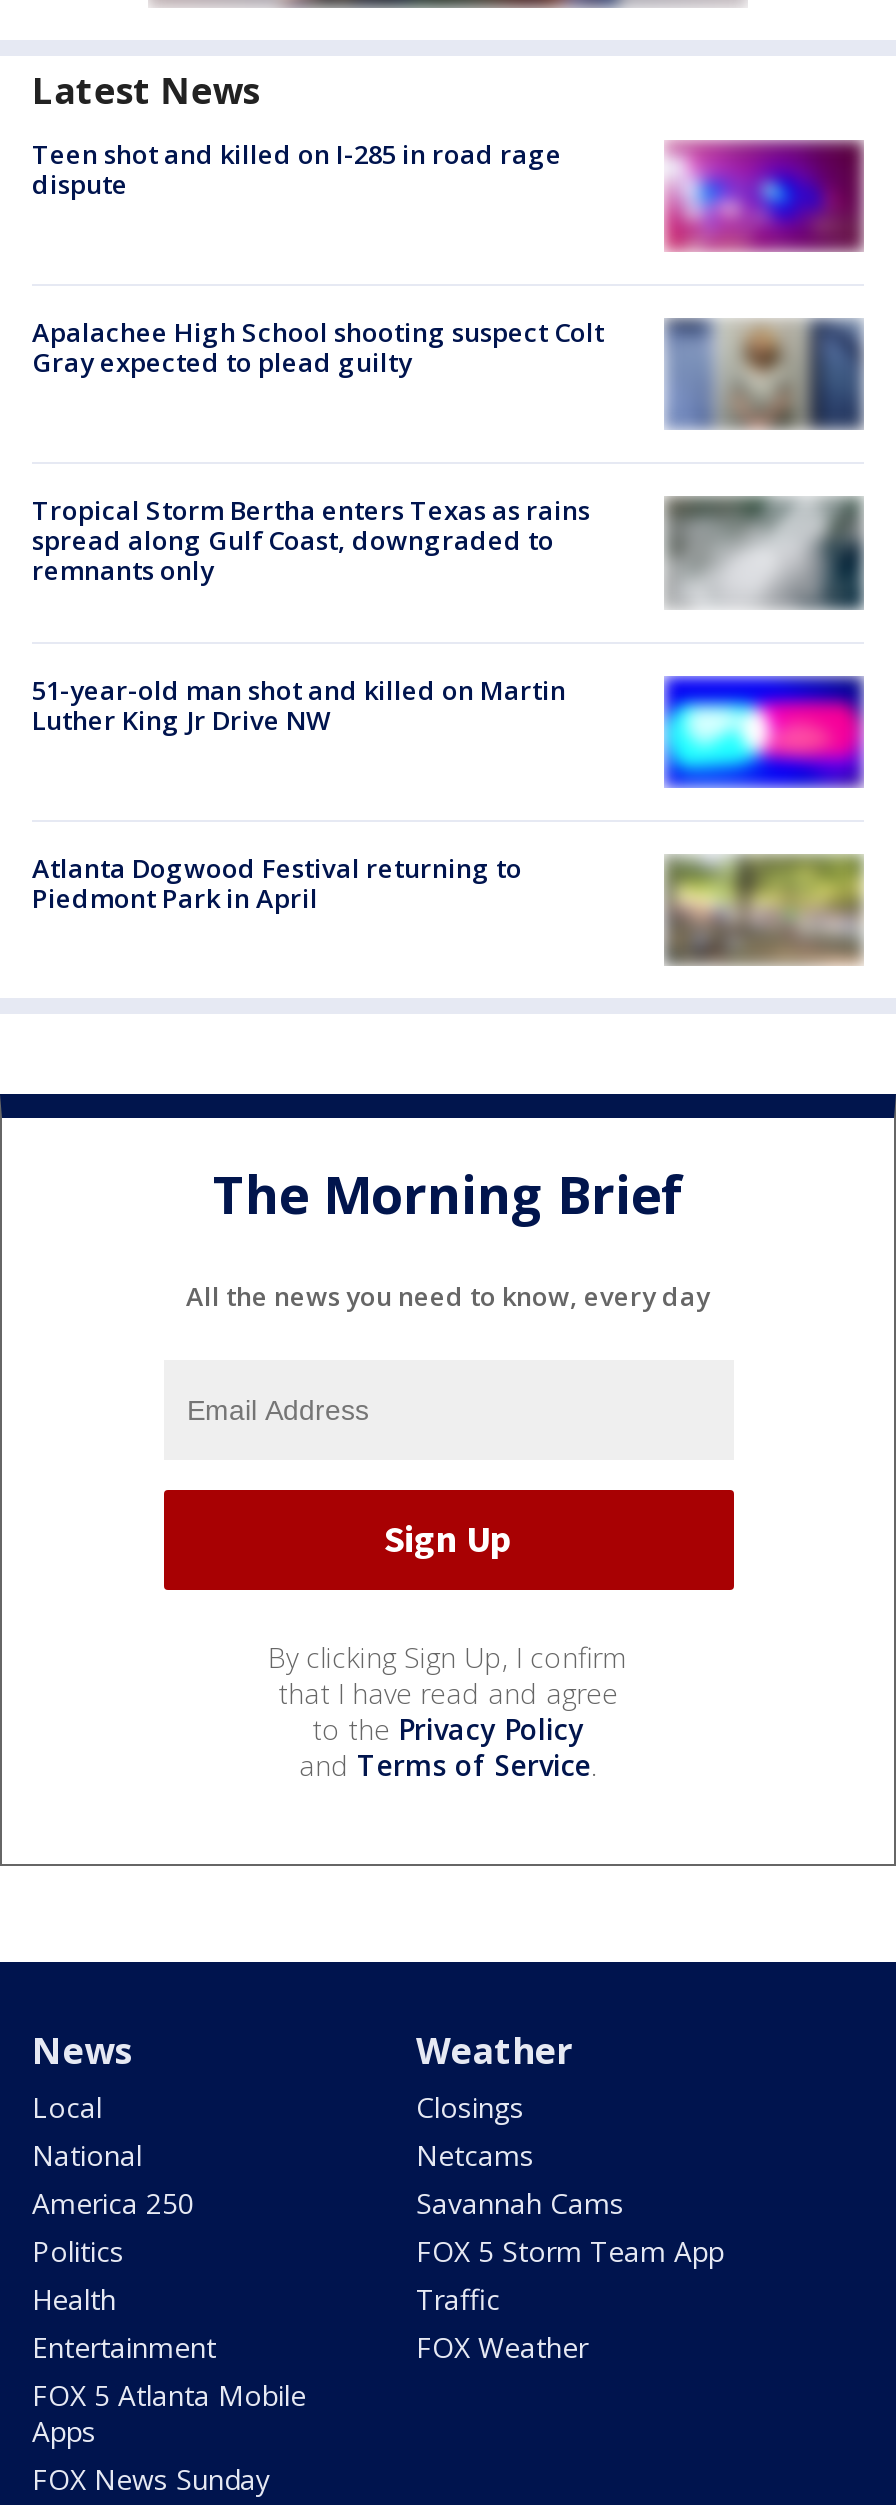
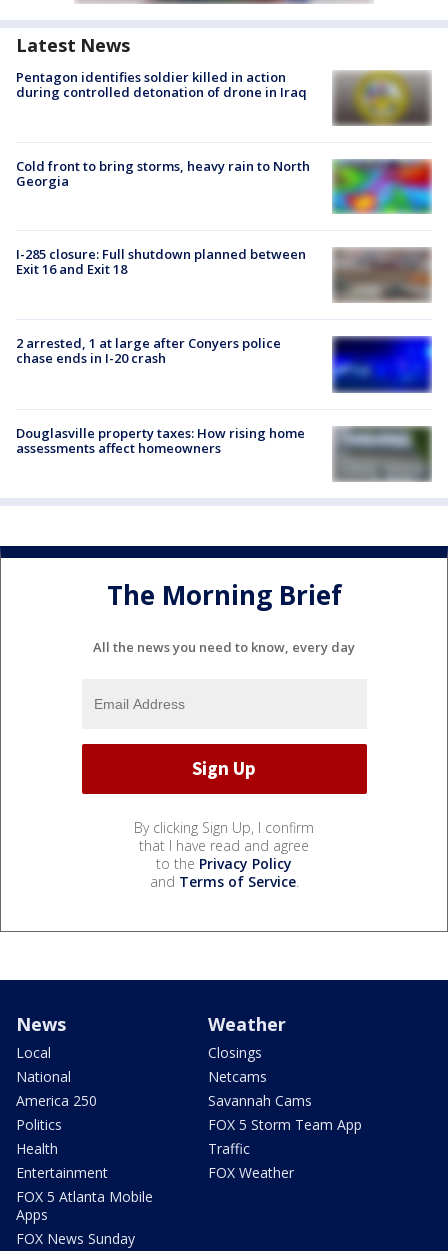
- Teen shot and killed on I-285 in road rage
- dispute
+ Pentagon identifies soldier killed in action
+ during controlled detonation of drone in Iraq

- [image]
+ [image]

- [image]
- Apalachee High School shooting suspect Colt
- Gray expected to plead guilty
+ [image]
+ Cold front to bring storms, heavy rain to North
+ Georgia

- [image]
- Tropical Storm Bertha enters Texas as rains
- spread along Gulf Coast, downgraded to
- remnants only
+ [image]
+ I-285 closure: Full shutdown planned between
+ Exit 16 and Exit 18

- 51-year-old man shot and killed on Martin
- Luther King Jr Drive NW
+ 2 arrested, 1 at large after Conyers police
+ chase ends in I-20 crash

- [image]
+ [image]

- Atlanta Dogwood Festival returning to
- Piedmont Park in April
+ Douglasville property taxes: How rising home
+ assessments affect homeowners

- [image]
+ [image]
